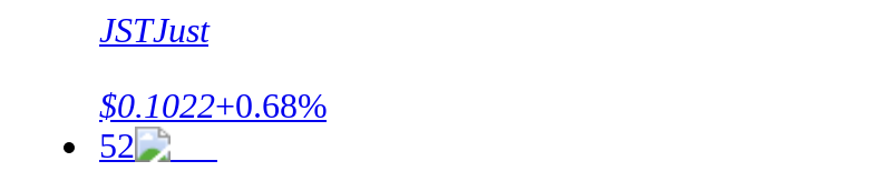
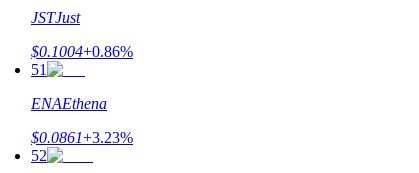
- $0.1022+0.68%
+ $0.1004+0.86%
+ 51
+ ENAEthena
+ $0.0861 +3.23%
